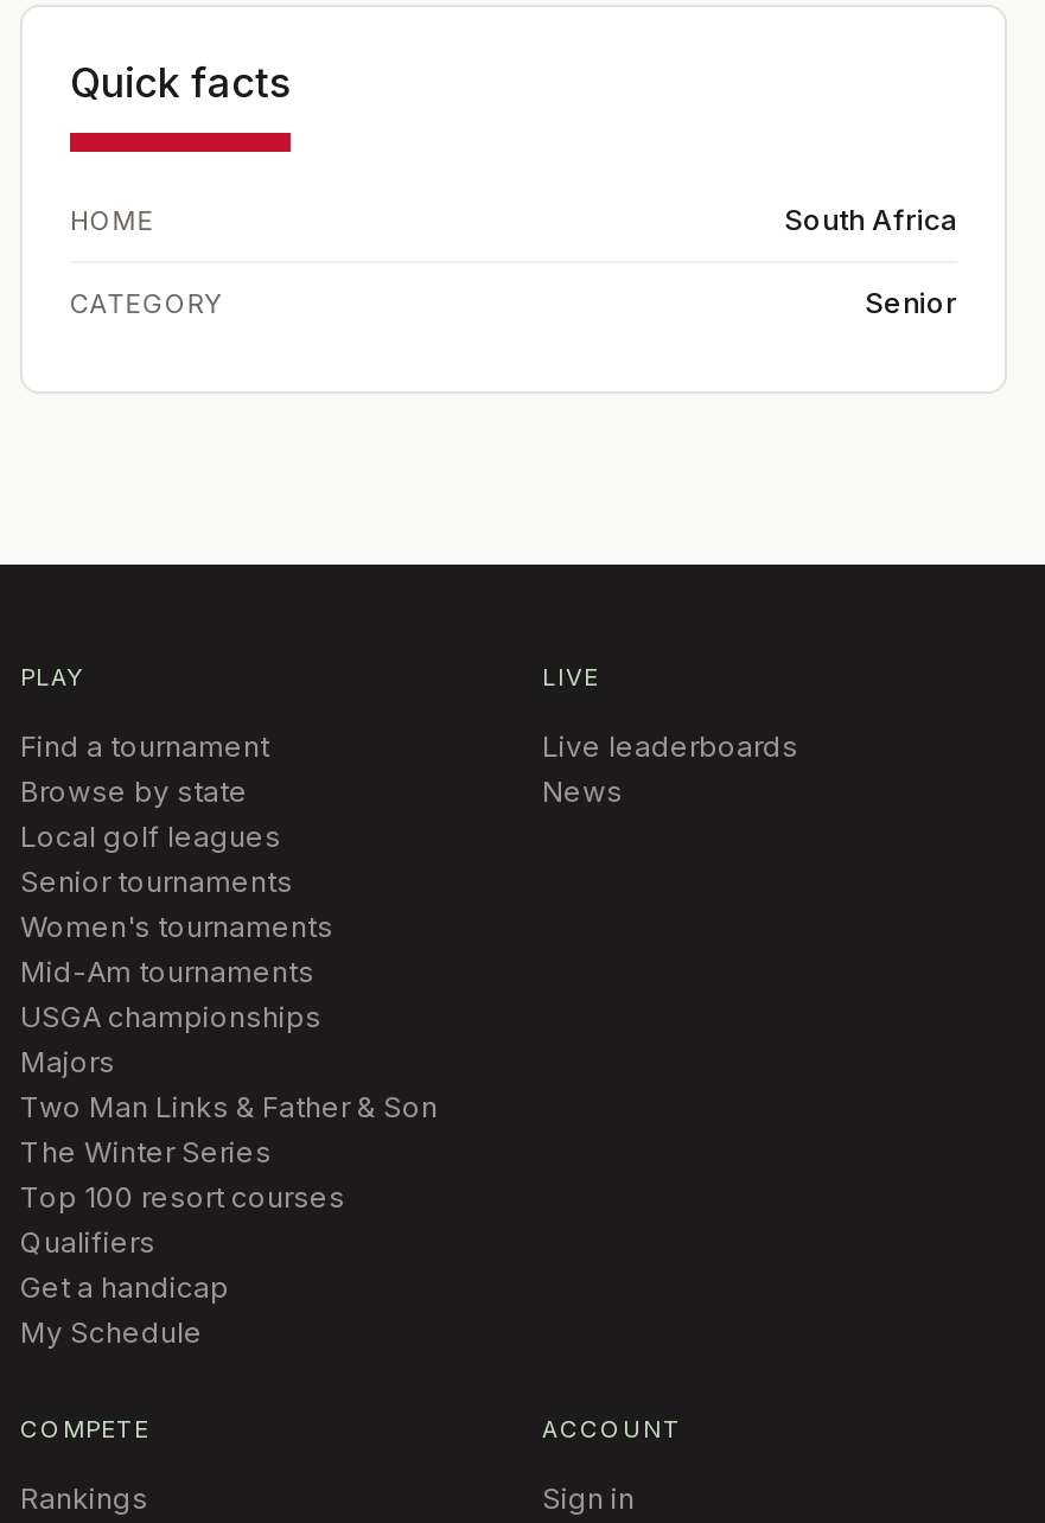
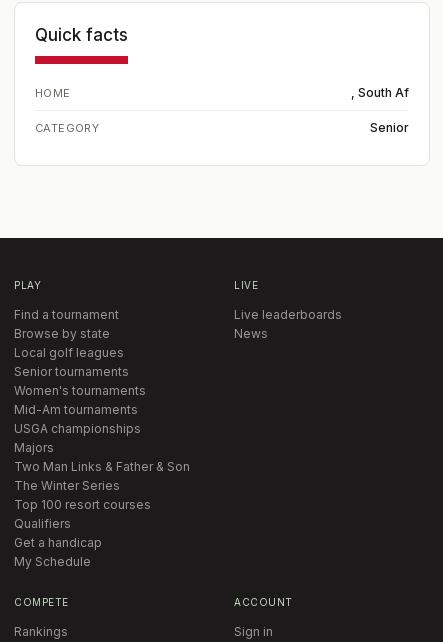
- South Africa
+ , South Af
